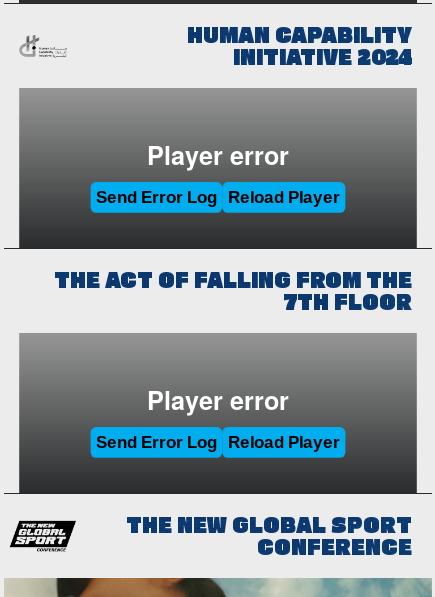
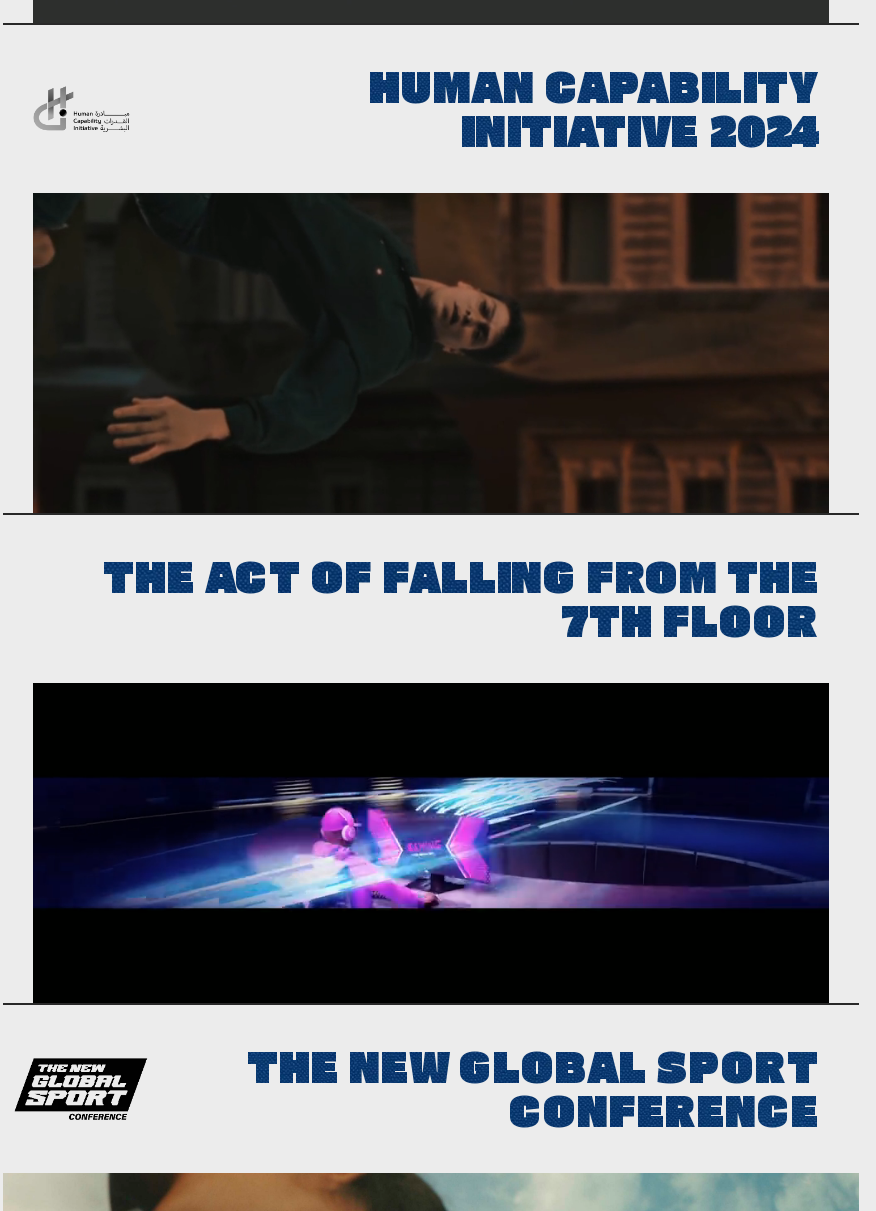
- [image]
+ [image]

- [image]
+ [image]
